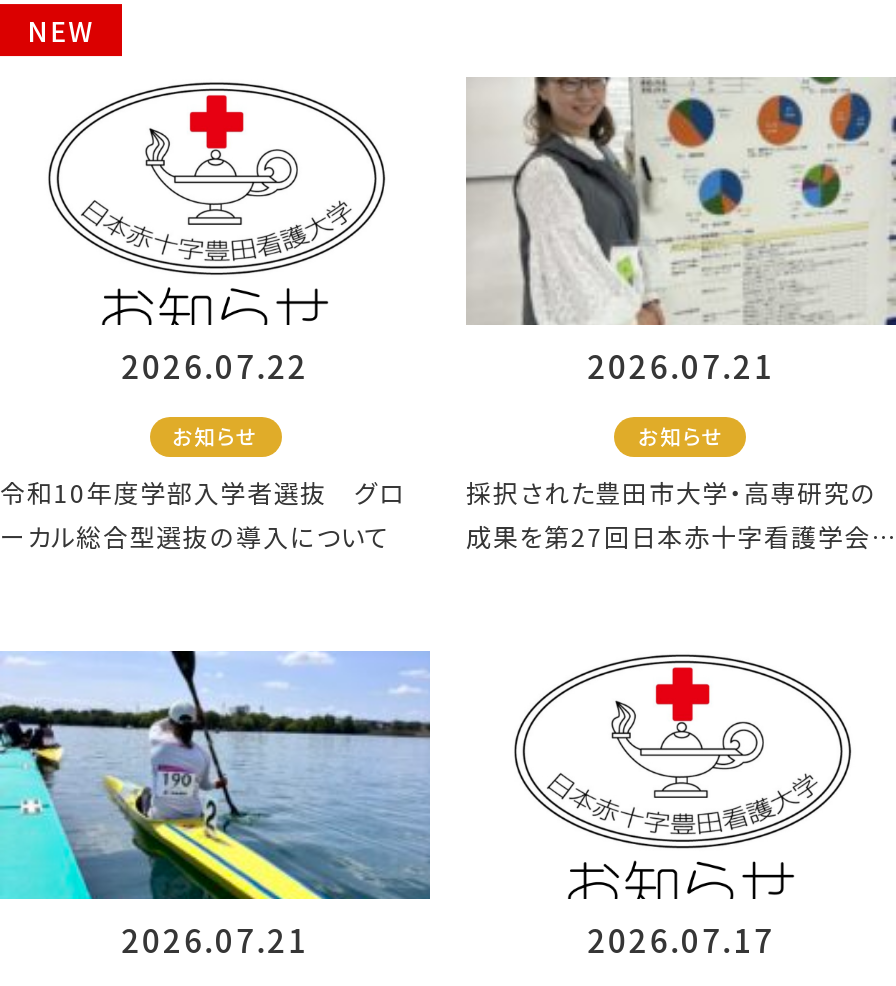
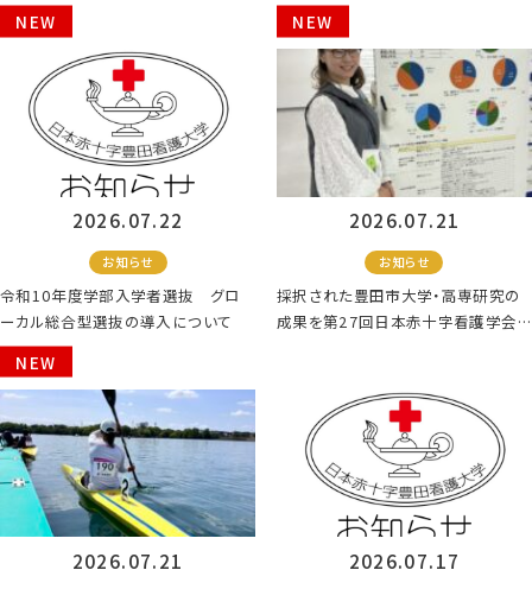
+ NEW

+ NEW
